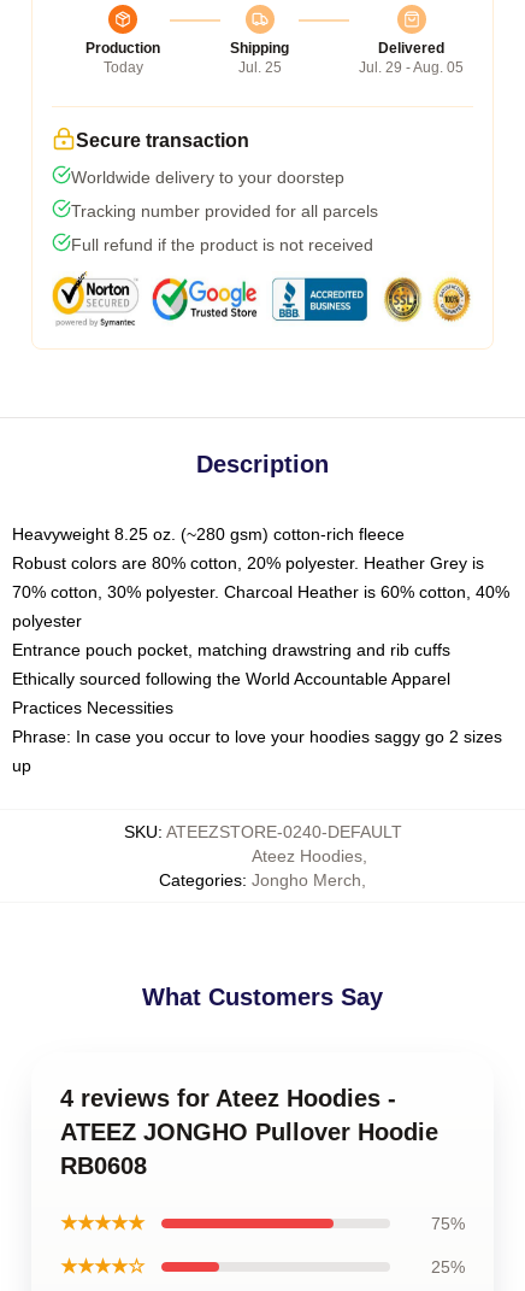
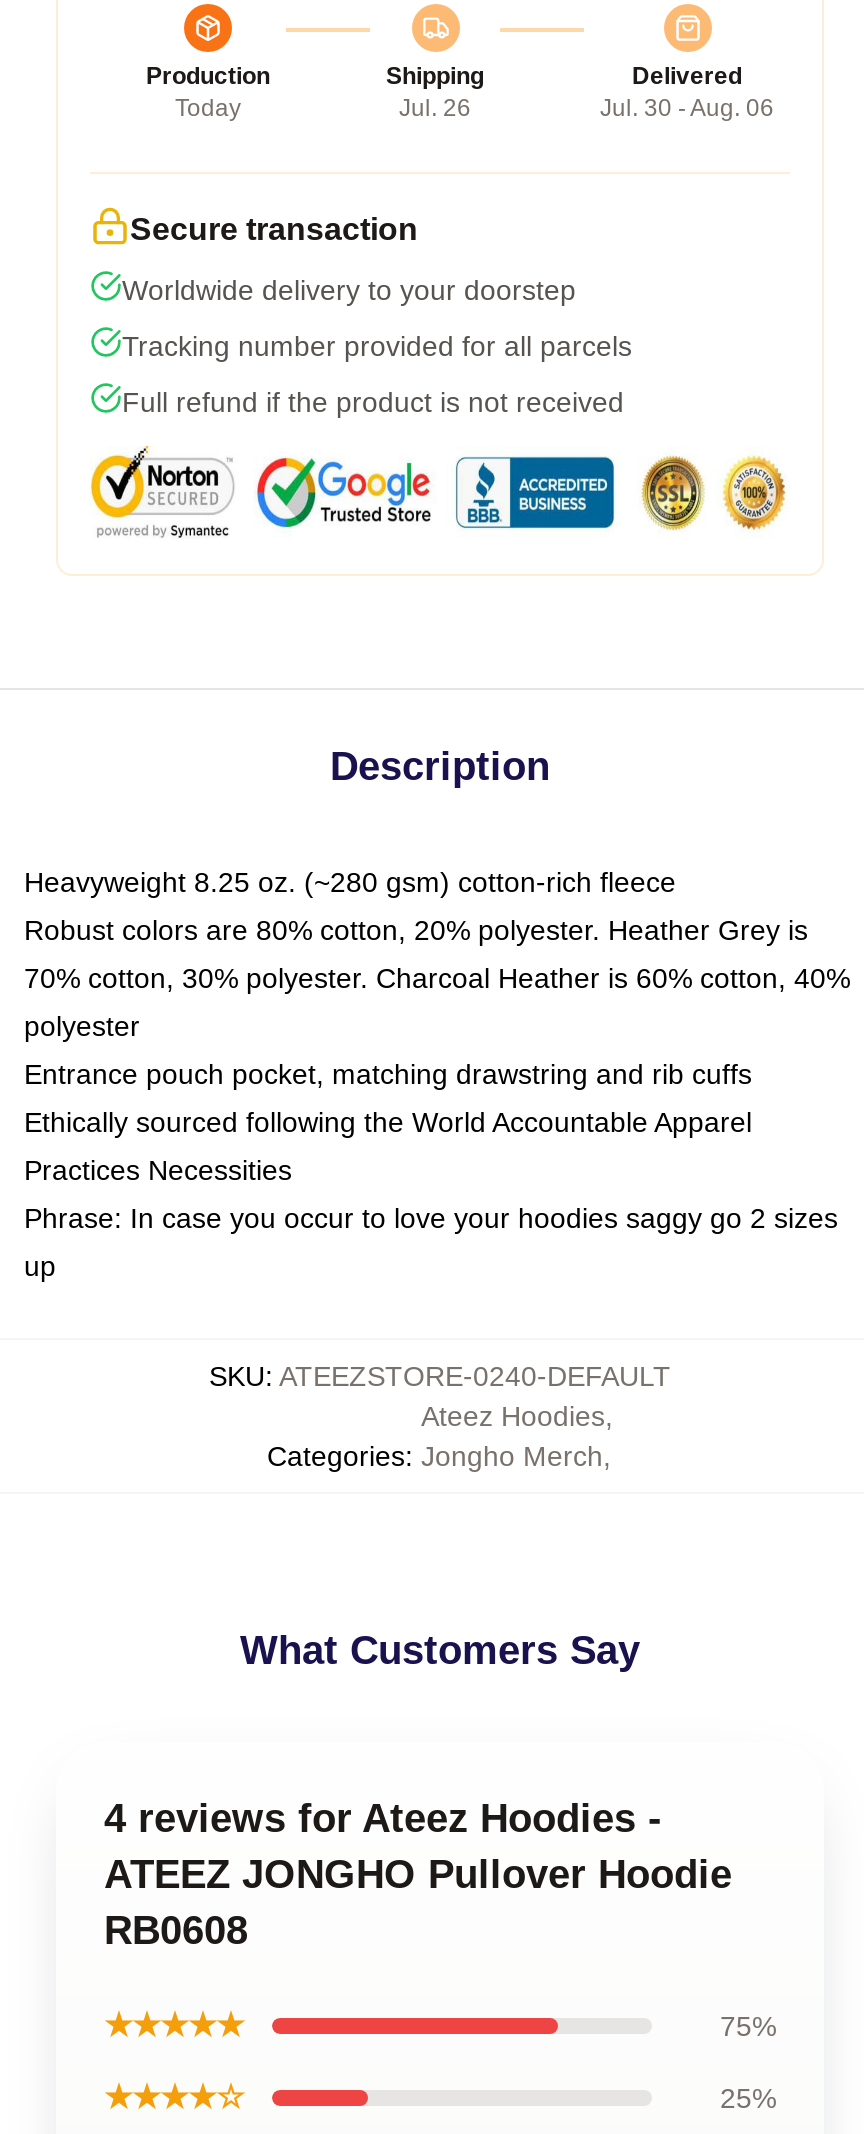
- Jul. 25
+ Jul. 26

- Jul. 29 - Aug. 05
+ Jul. 30 - Aug. 06
